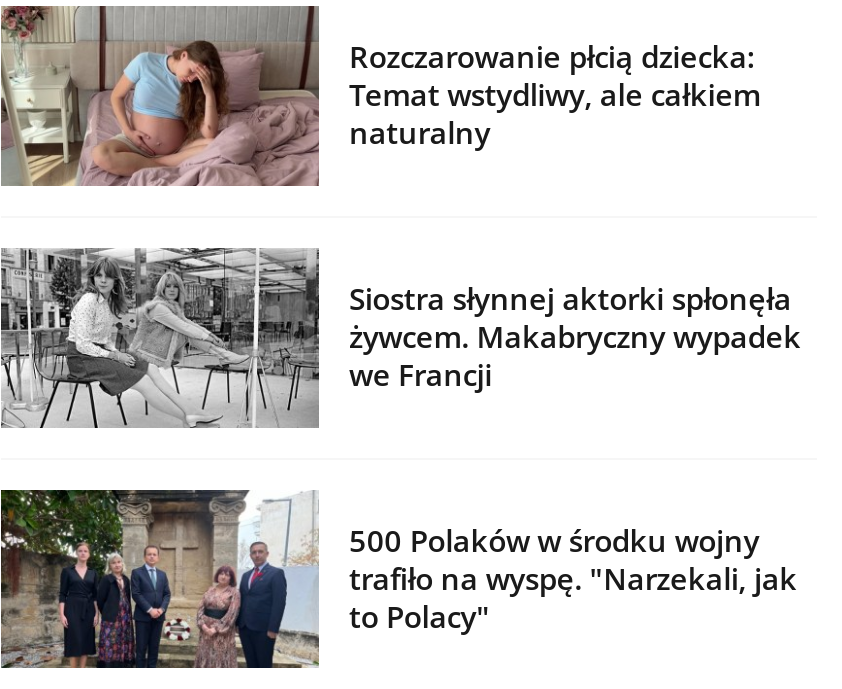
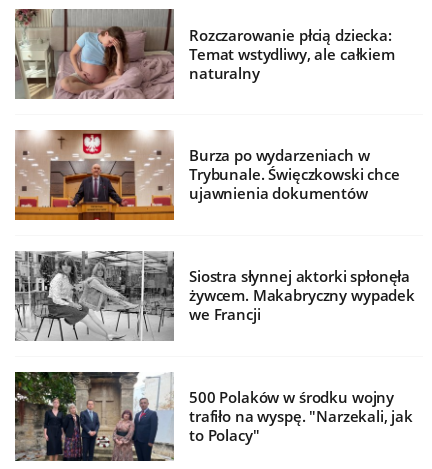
+ [image]
+ Burza po wydarzeniach w
+ Trybunale. Święczkowski chce
+ ujawnienia dokumentów
